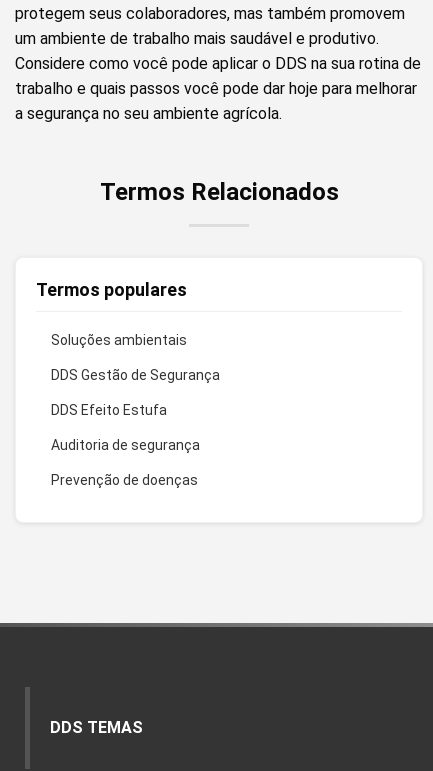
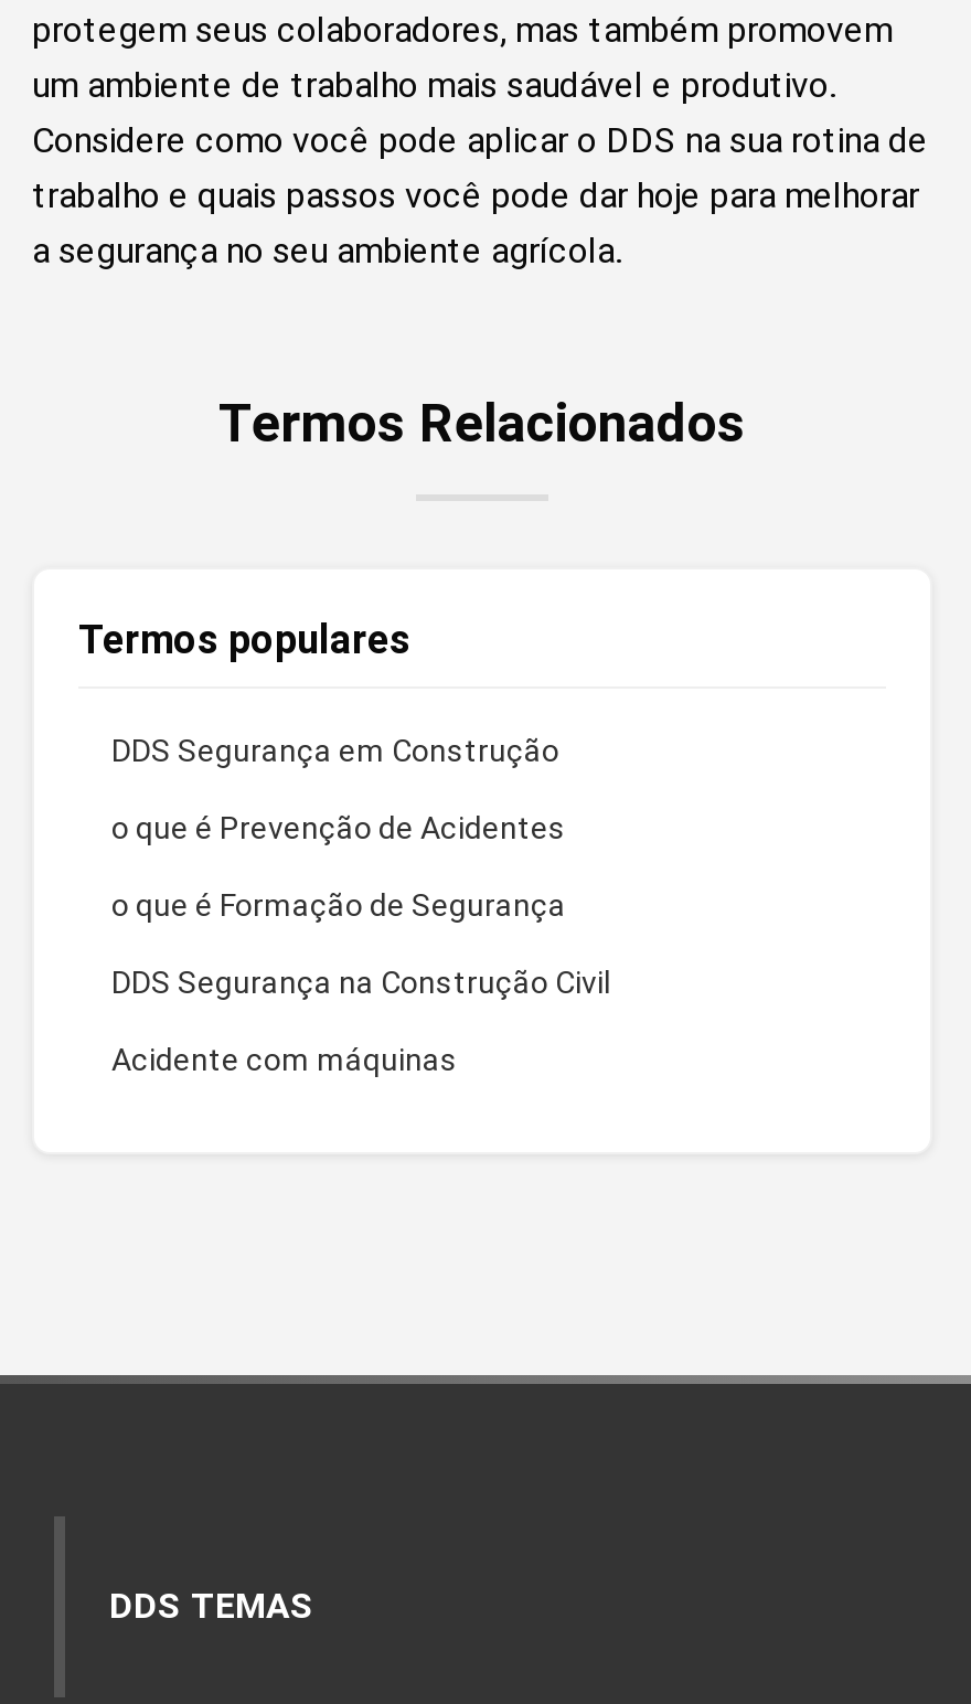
- Soluções ambientais
+ DDS Segurança em Construção

- DDS Gestão de Segurança
+ o que é Prevenção de Acidentes

- DDS Efeito Estufa
+ o que é Formação de Segurança

- Auditoria de segurança
+ DDS Segurança na Construção Civil

- Prevenção de doenças
+ Acidente com máquinas
